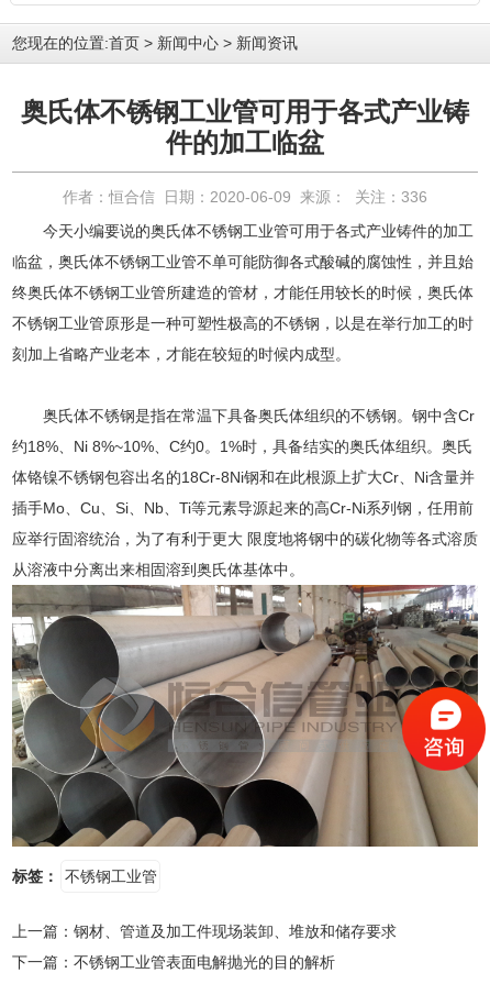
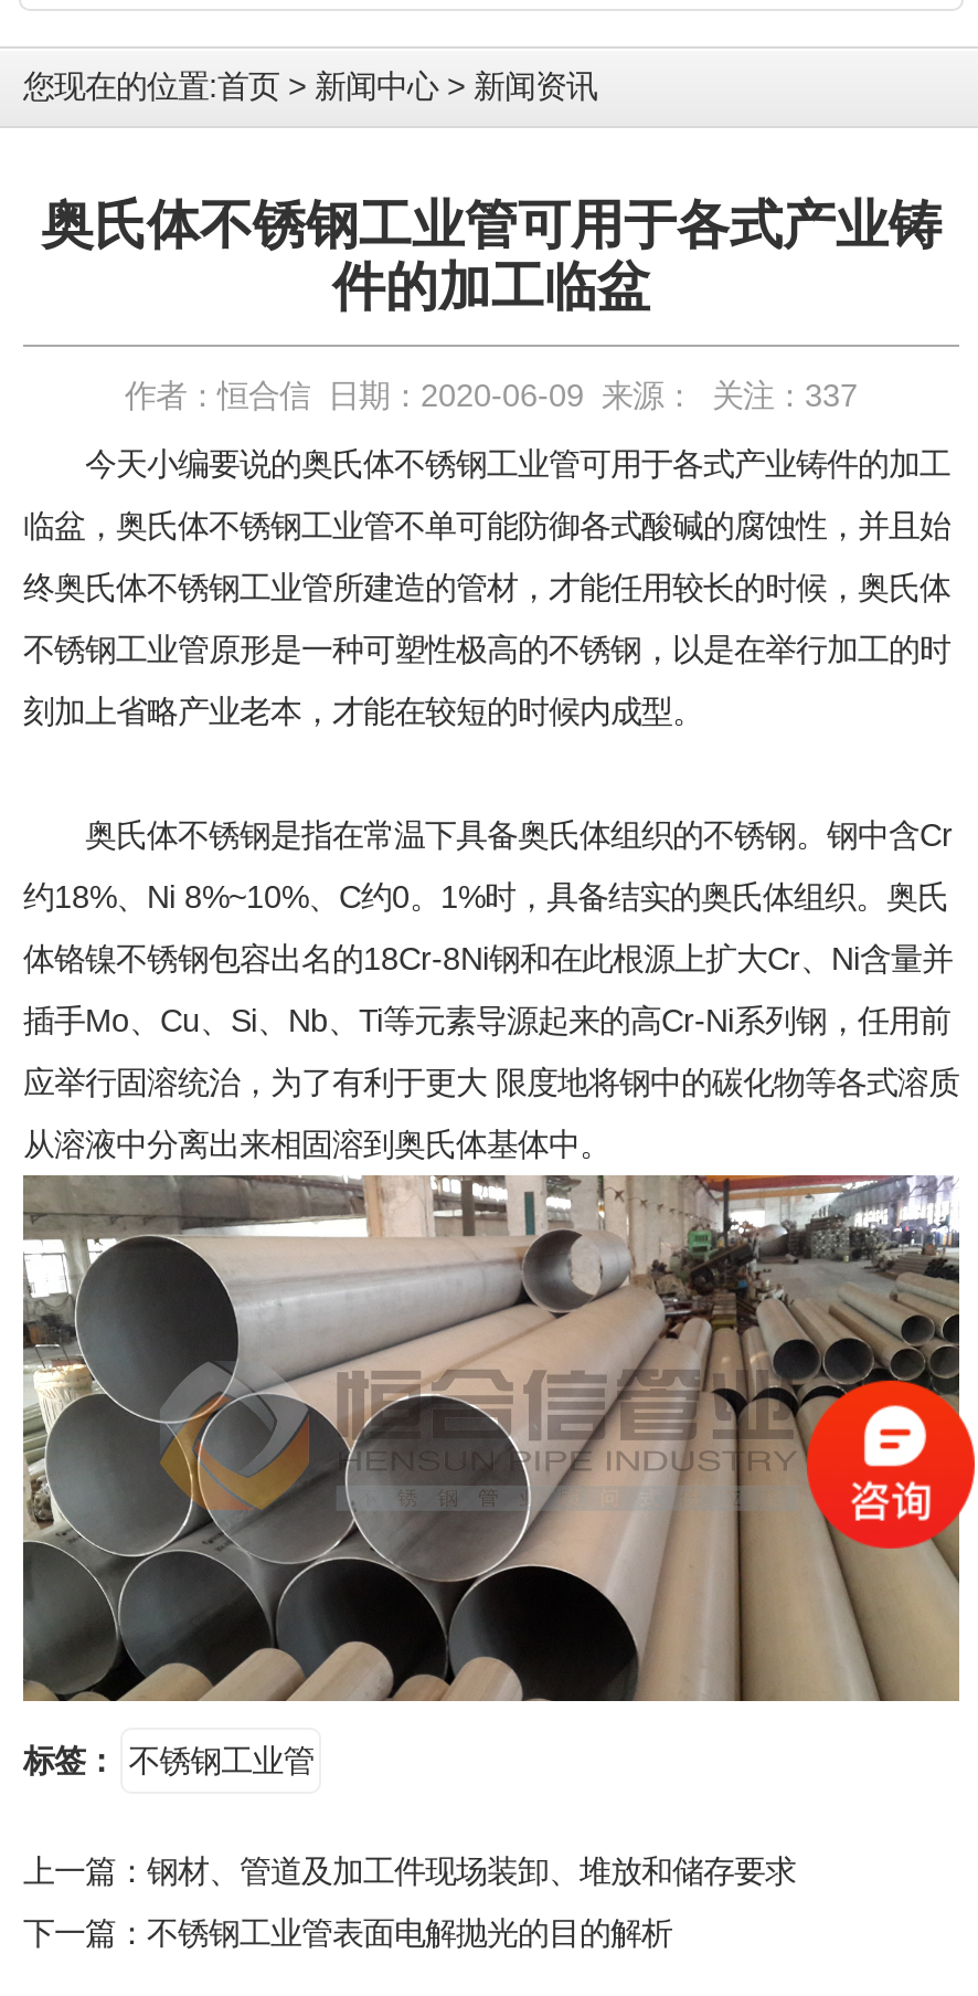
- 作者：恒合信 日期：2020-06-09 来源： 关注：336
+ 作者：恒合信 日期：2020-06-09 来源： 关注：337
